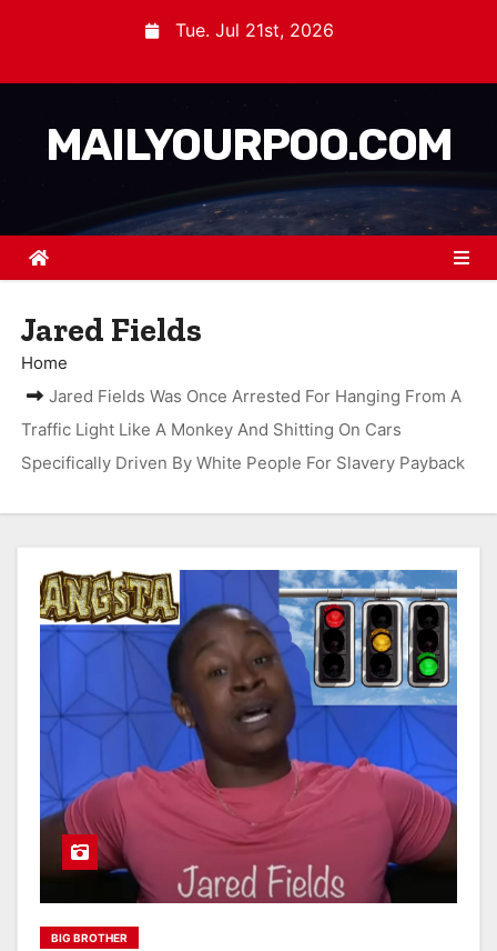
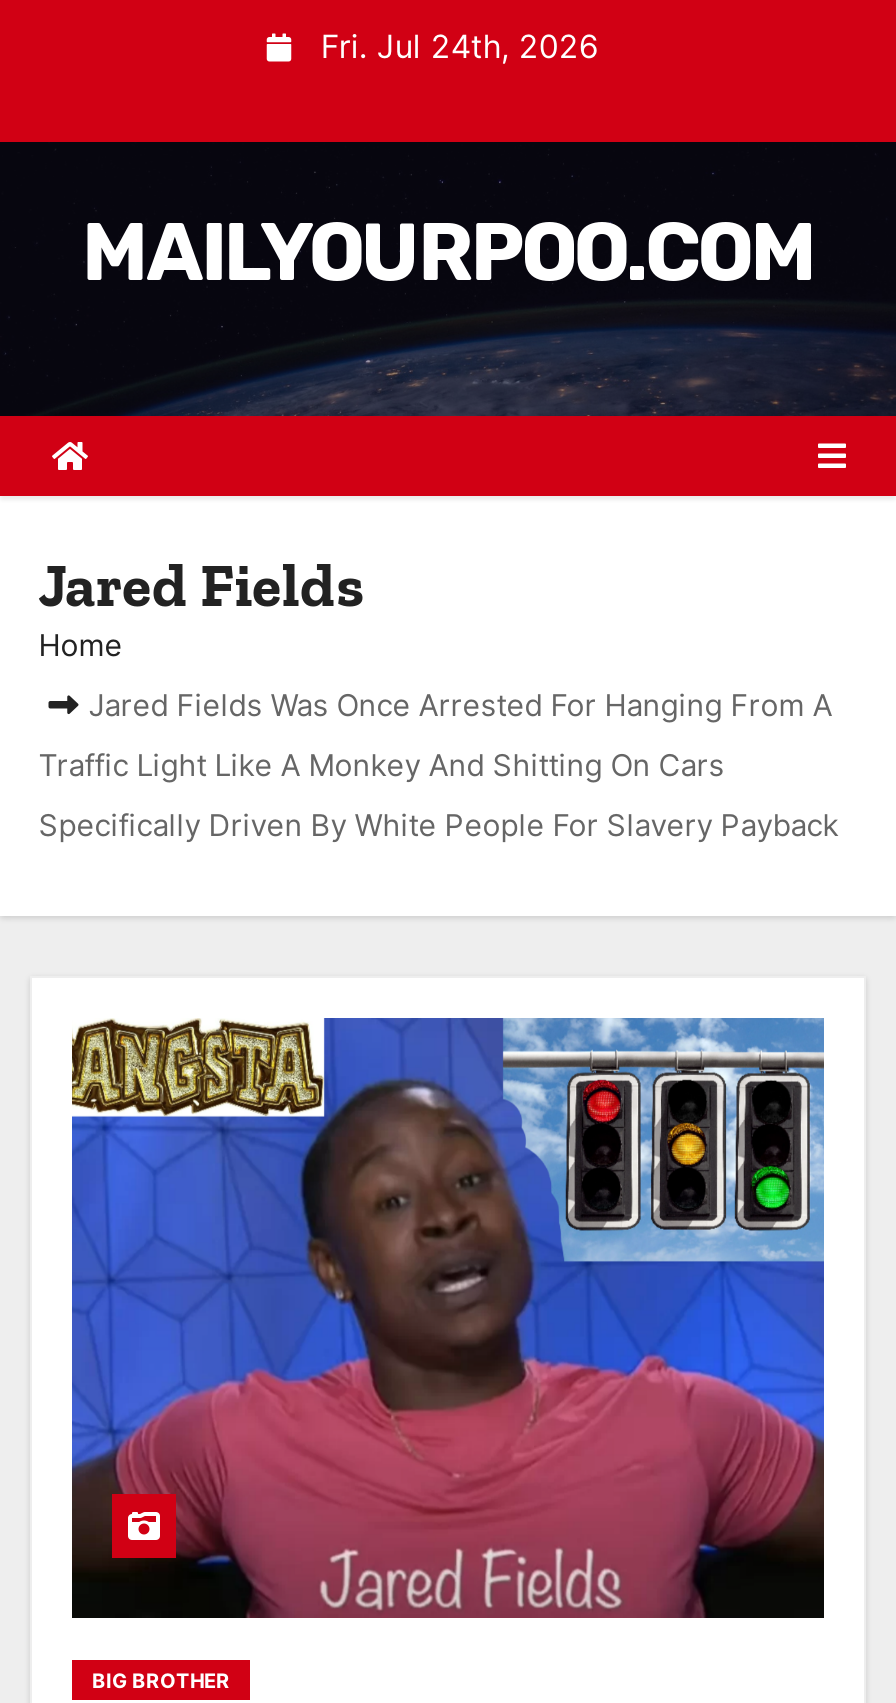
- Tue. Jul 21st, 2026
+ Fri. Jul 24th, 2026
